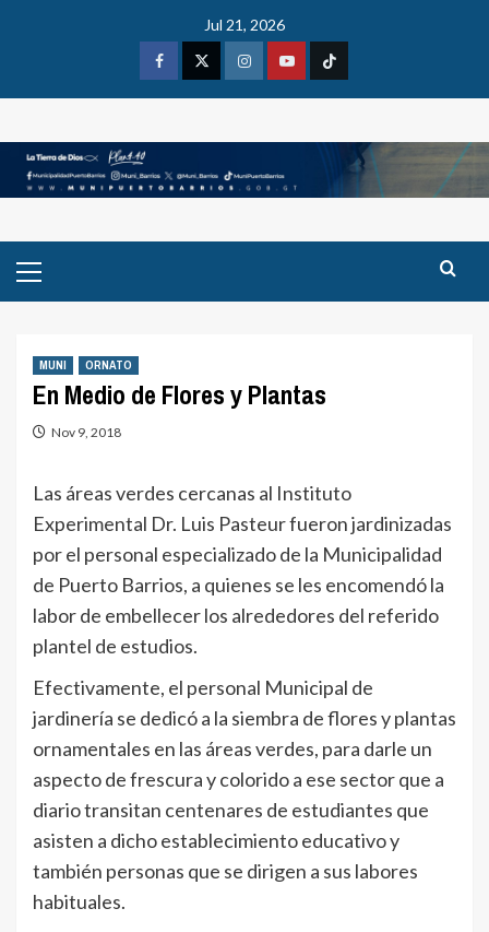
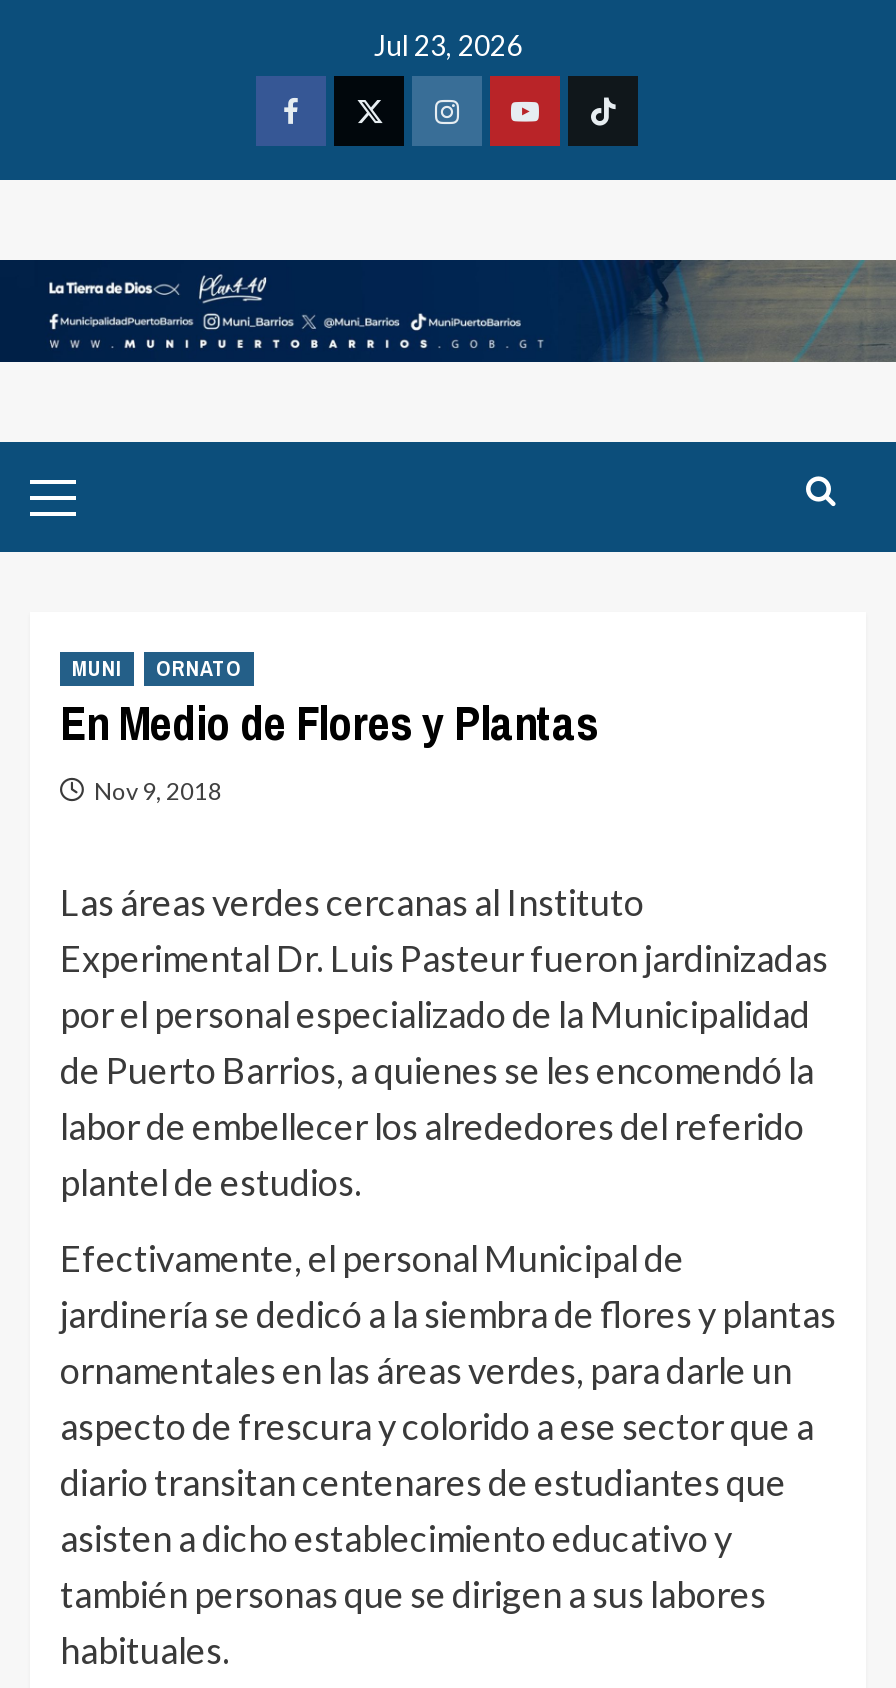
- Jul 21, 2026
+ Jul 23, 2026
